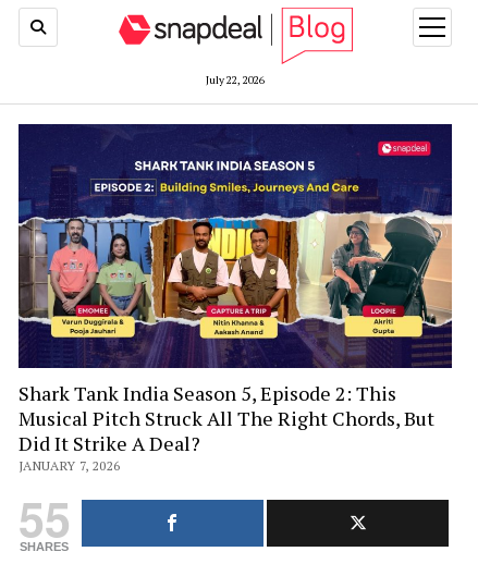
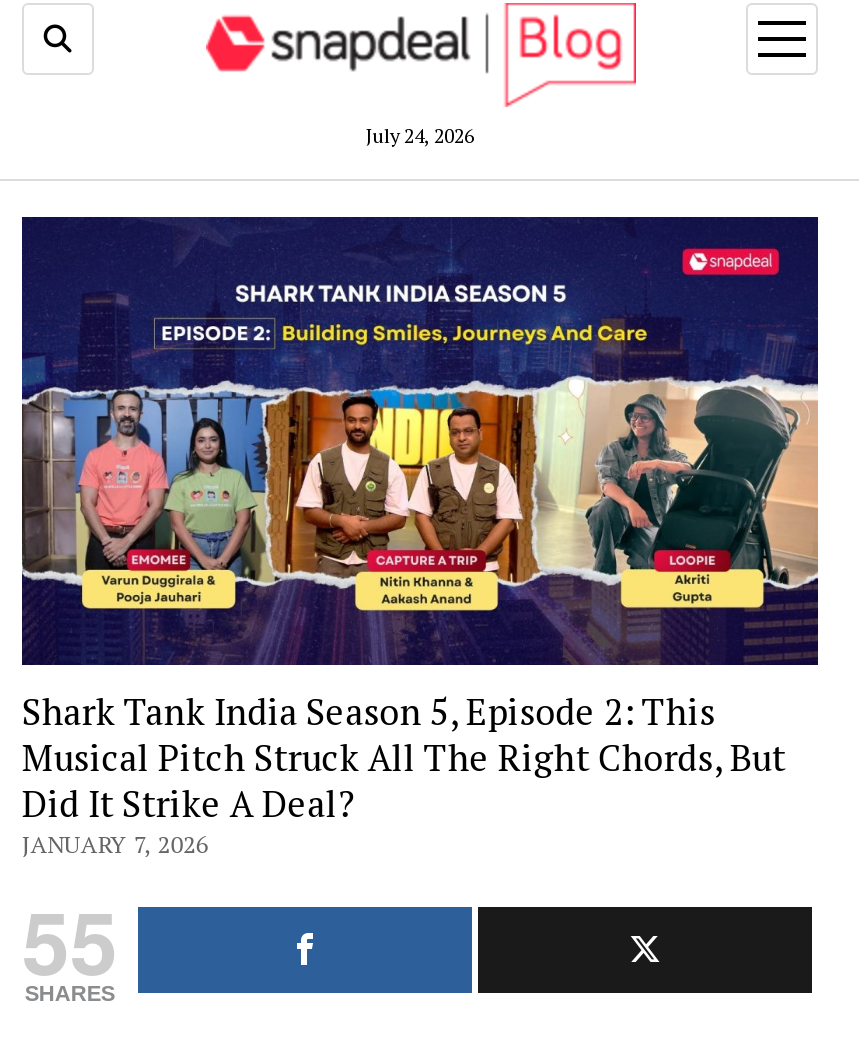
- July 22, 2026
+ July 24, 2026
